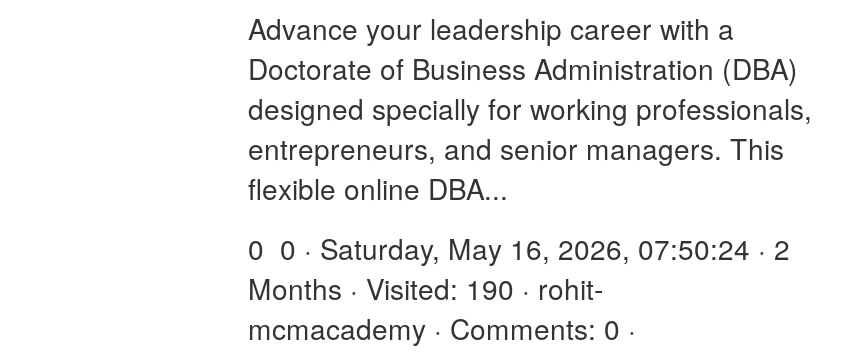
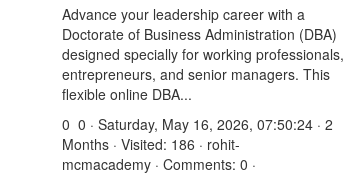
- Months · Visited: 190 · rohit-
+ Months · Visited: 186 · rohit-
